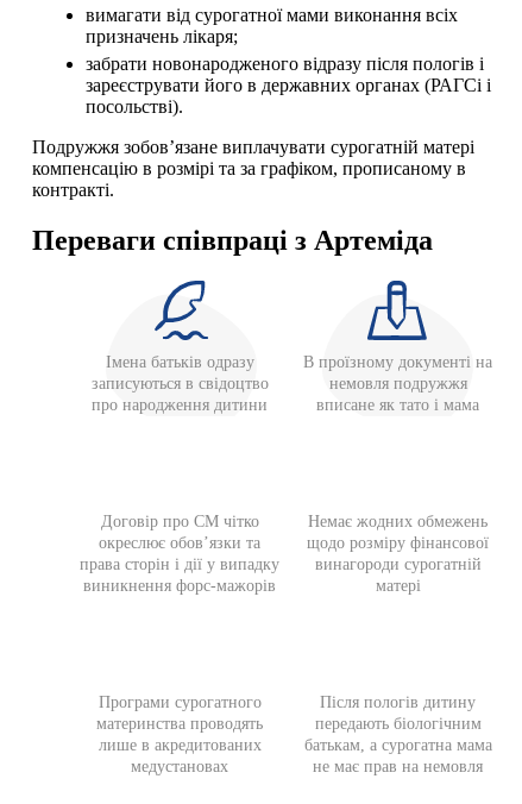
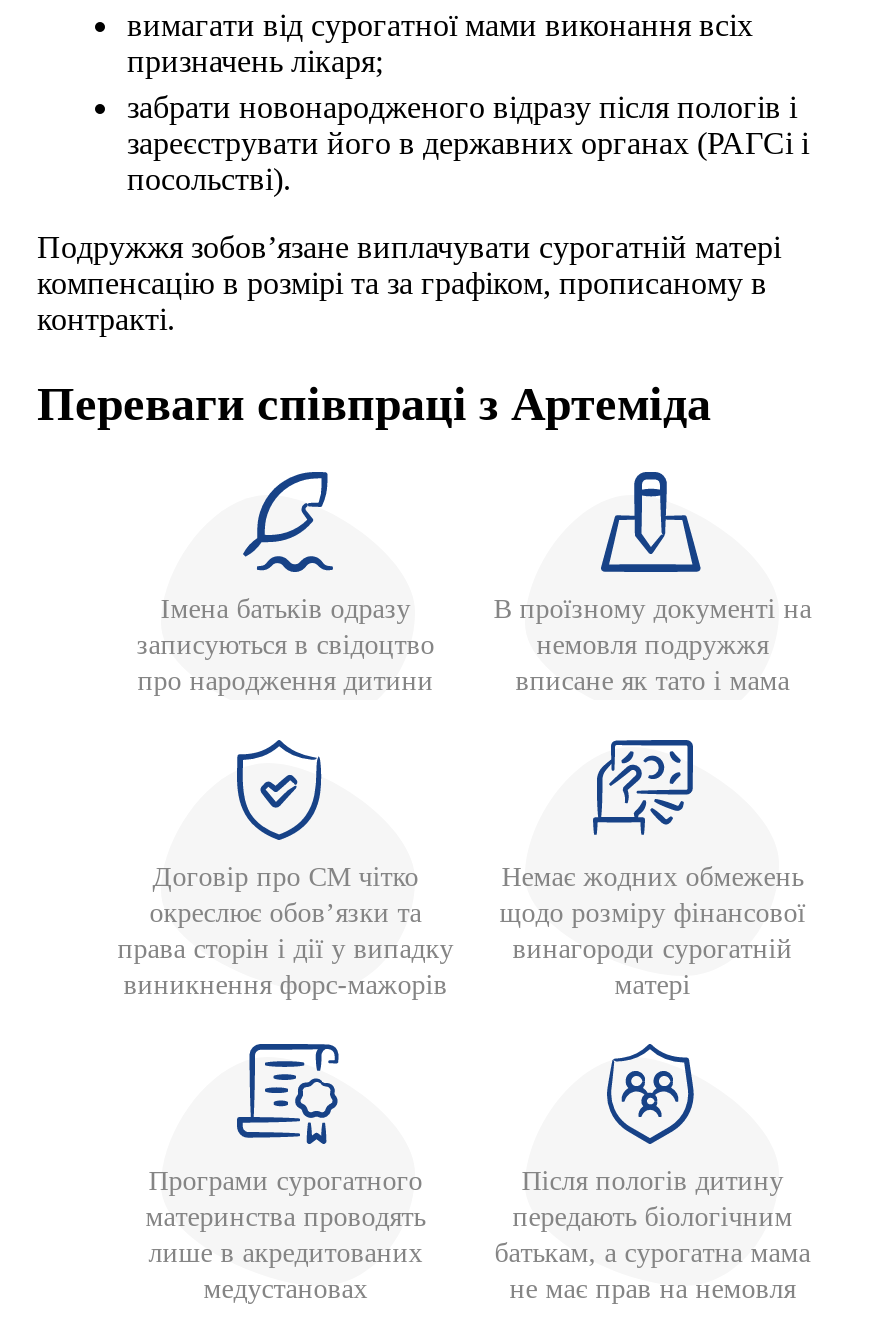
+ [image]

+ [image]

+ [image]

+ [image]
